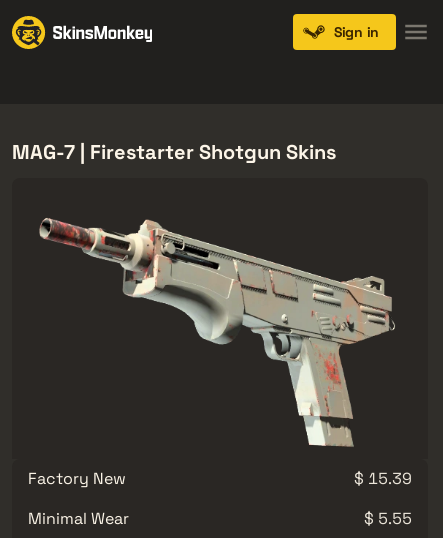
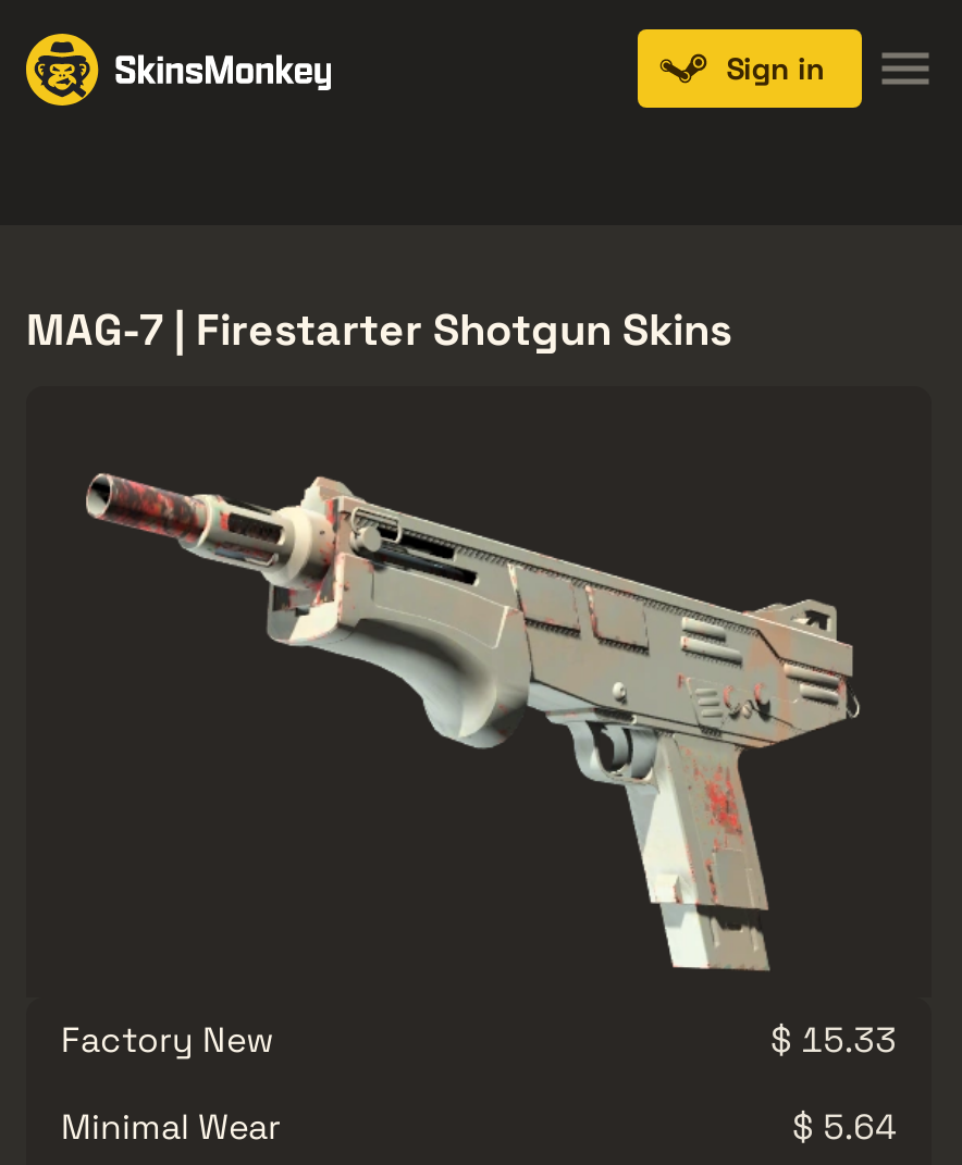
- $ 15.39
+ $ 15.33

- $ 5.55
+ $ 5.64
